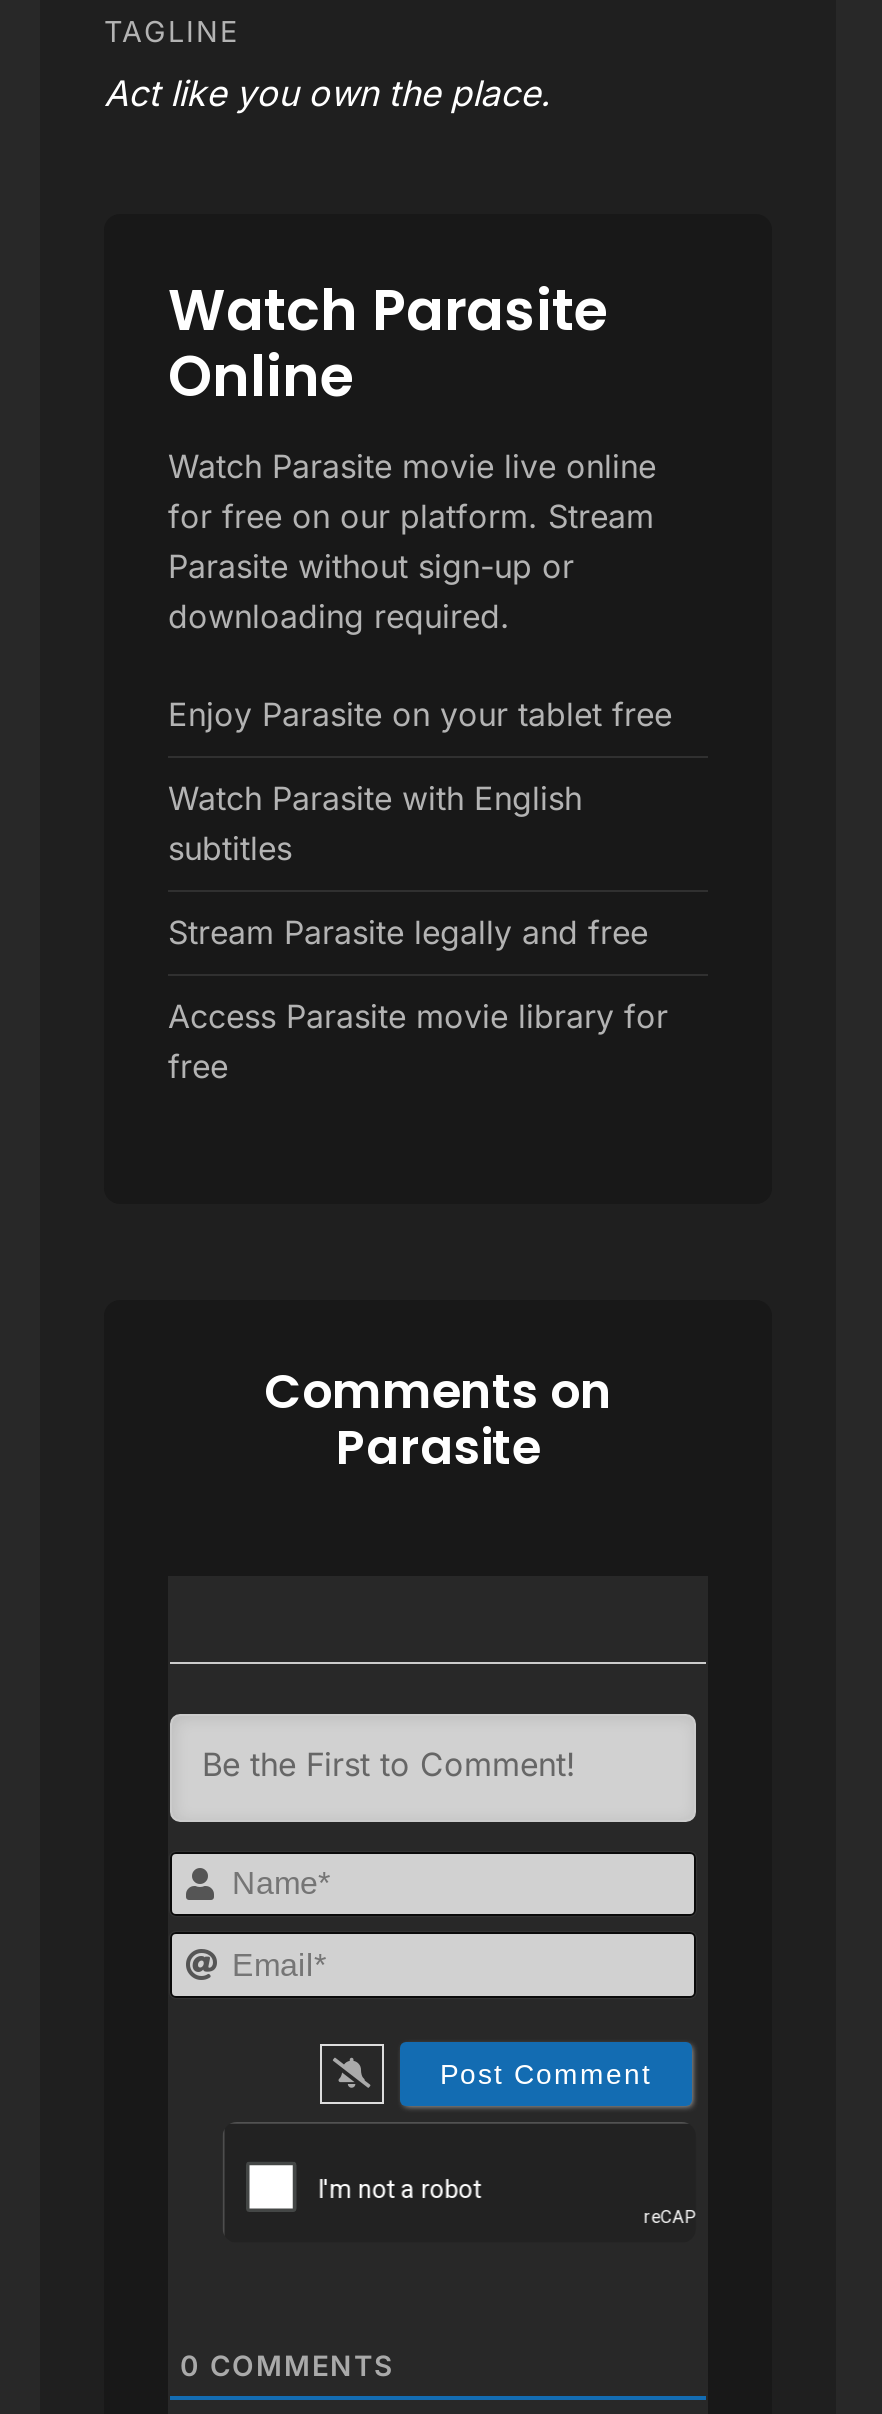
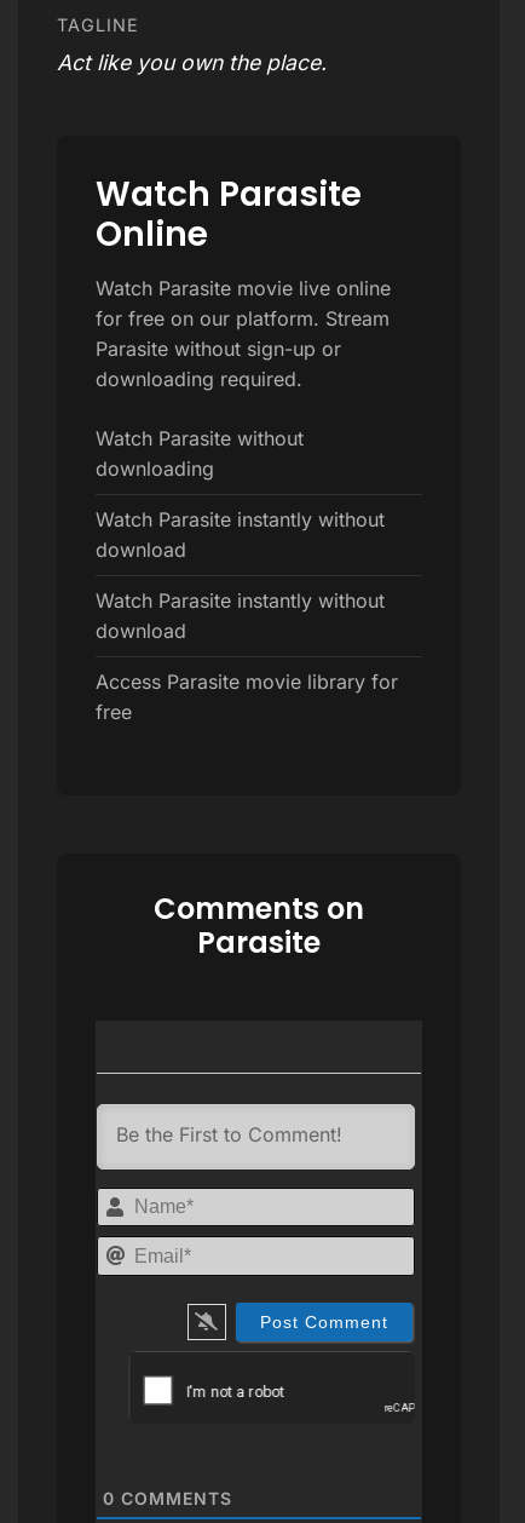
- Enjoy Parasite on your tablet free
+ Watch Parasite without
+ downloading

- Watch Parasite with English
- subtitles
+ Watch Parasite instantly without
+ download

- Stream Parasite legally and free
+ Watch Parasite instantly without
+ download
